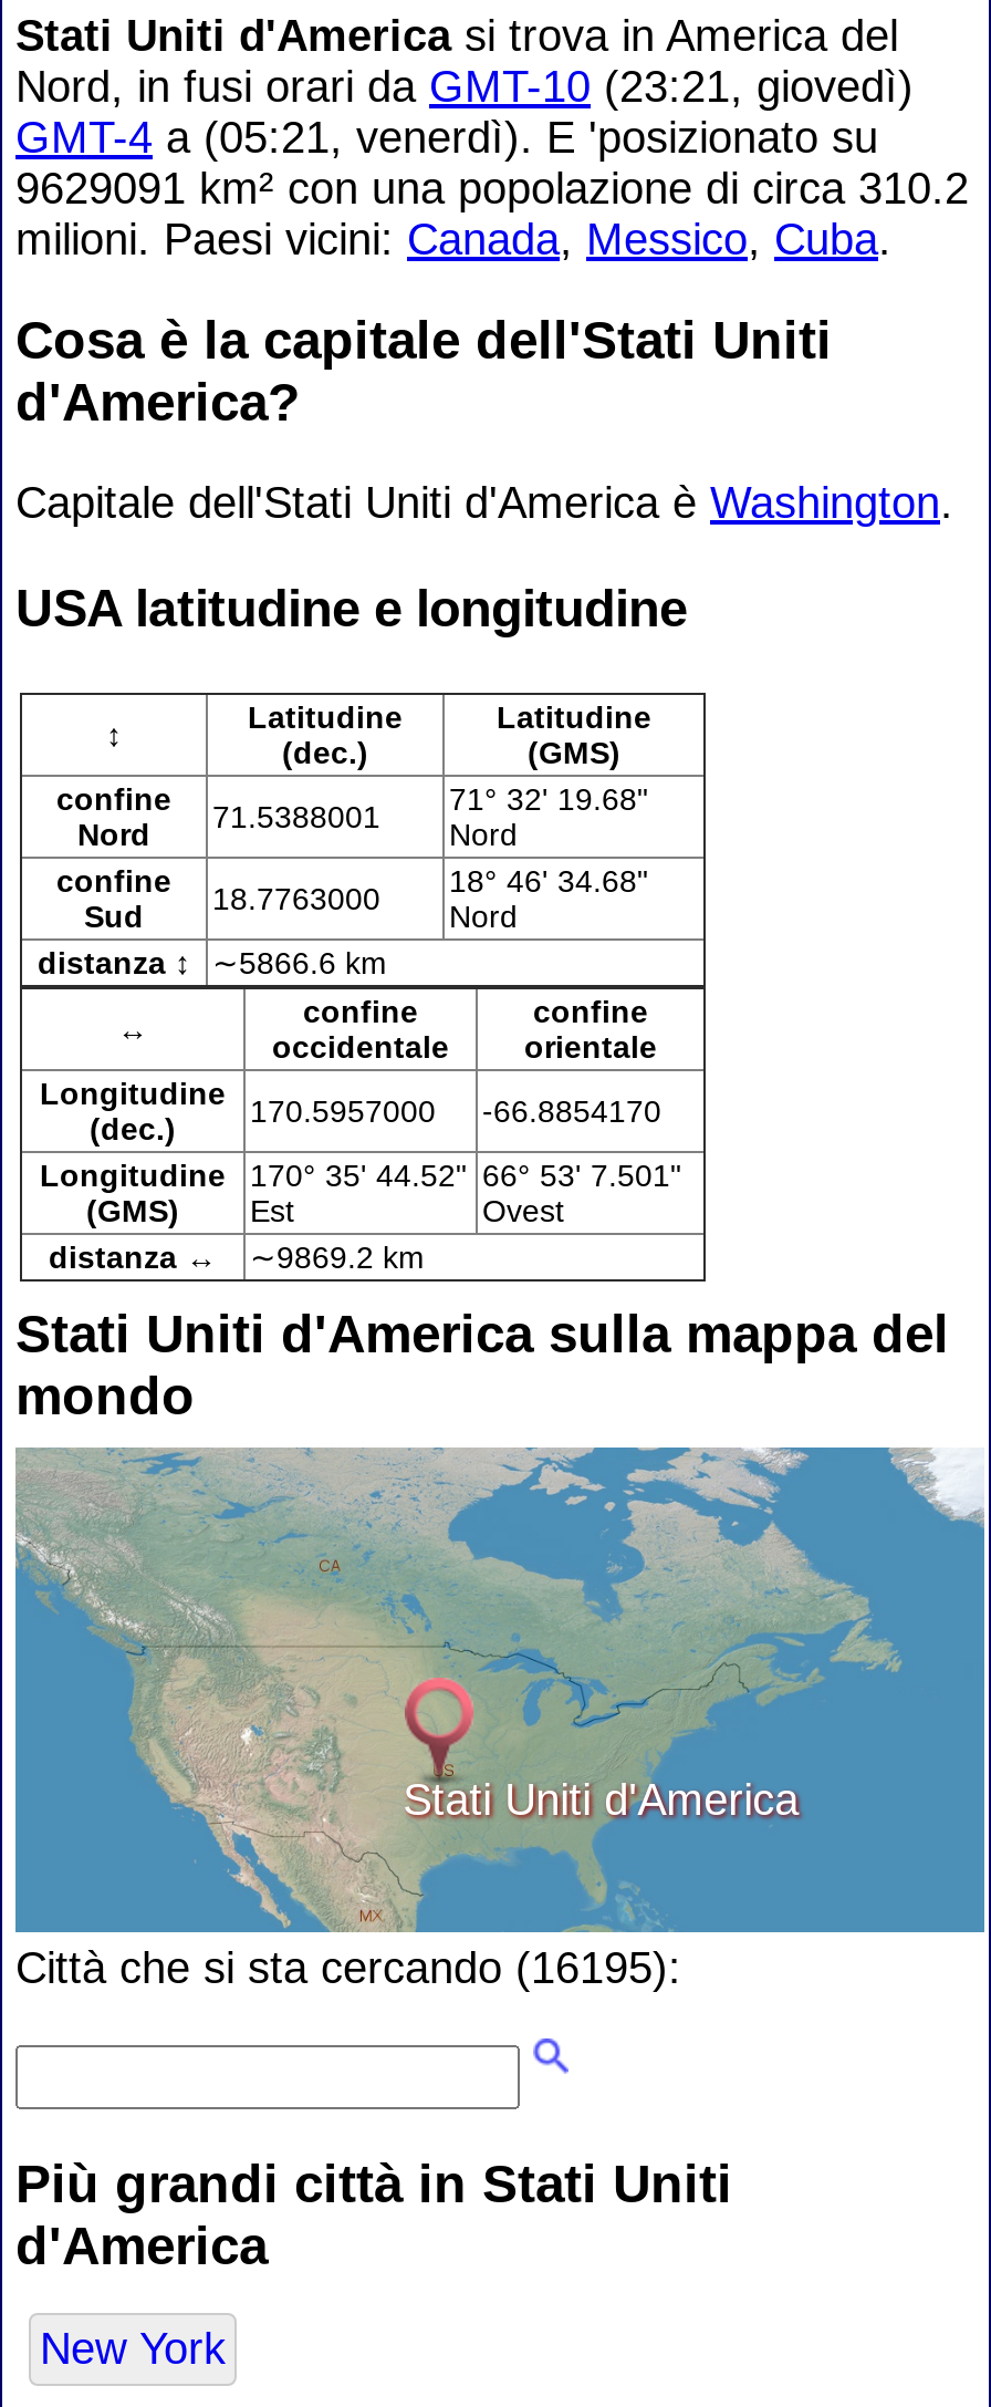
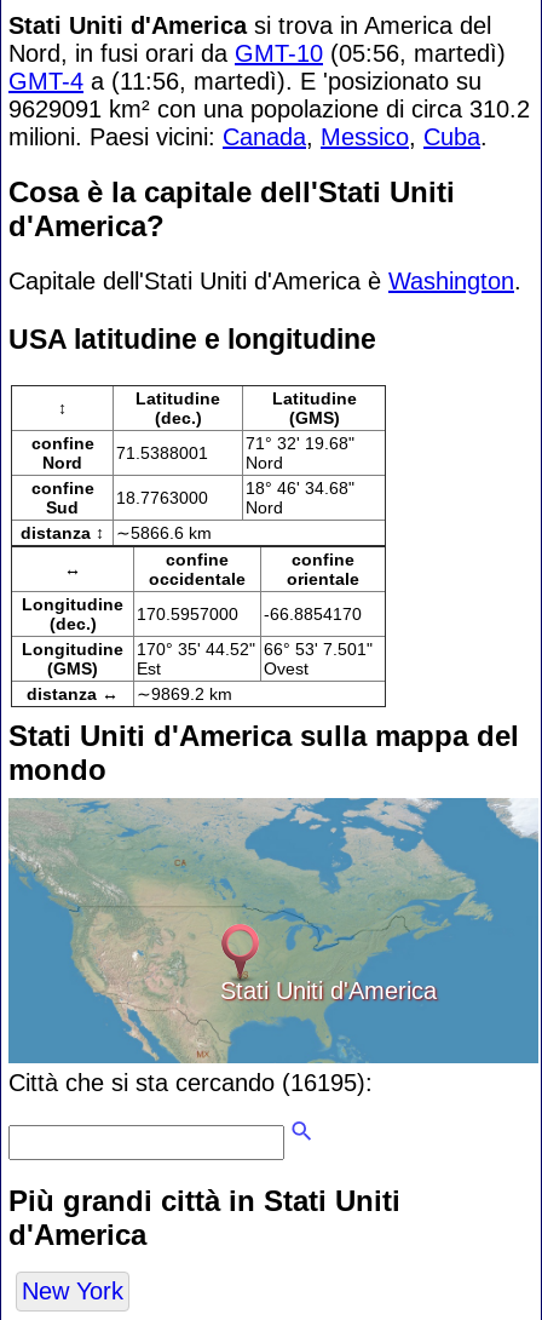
- Nord, in fusi orari da GMT-10 (23:21, giovedì)
+ Nord, in fusi orari da GMT-10 (05:56, martedì)

- GMT-4 a (05:21, venerdì). E 'posizionato su
+ GMT-4 a (11:56, martedì). E 'posizionato su
